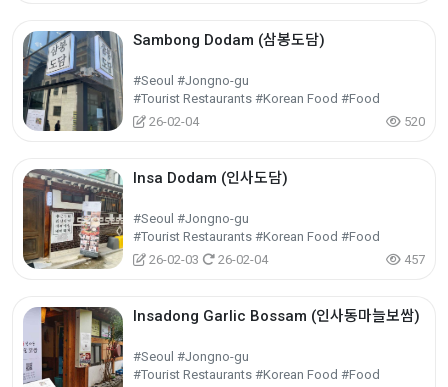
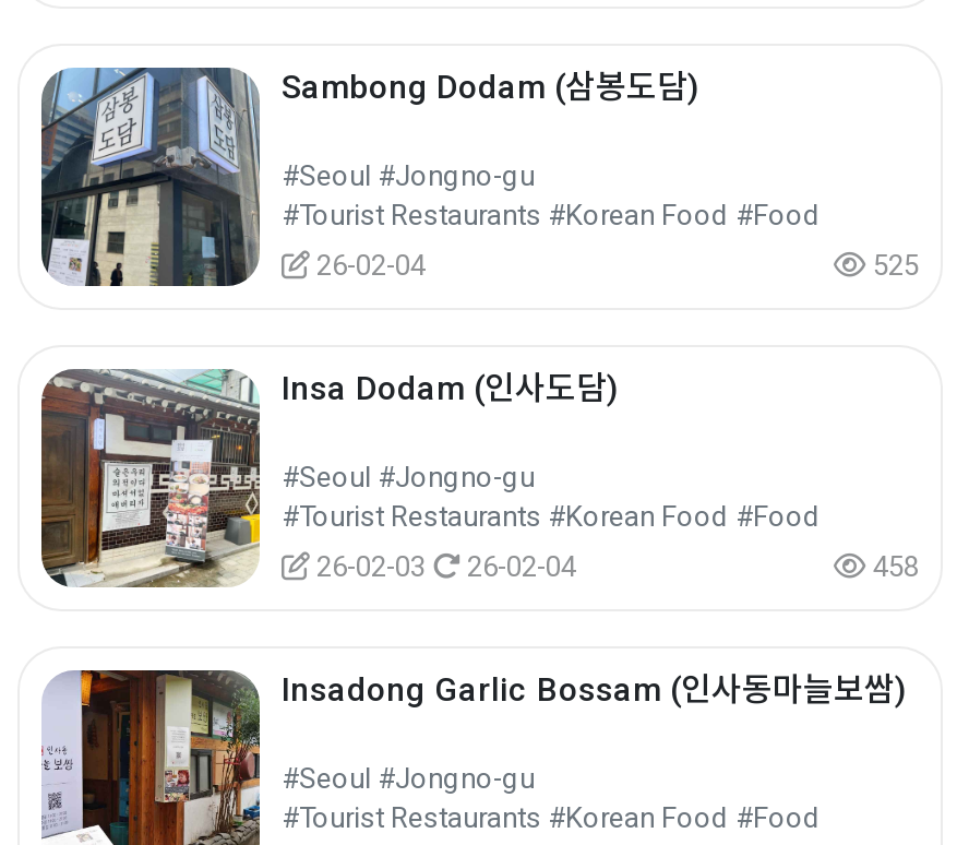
- 520
+ 525

- 457
+ 458
